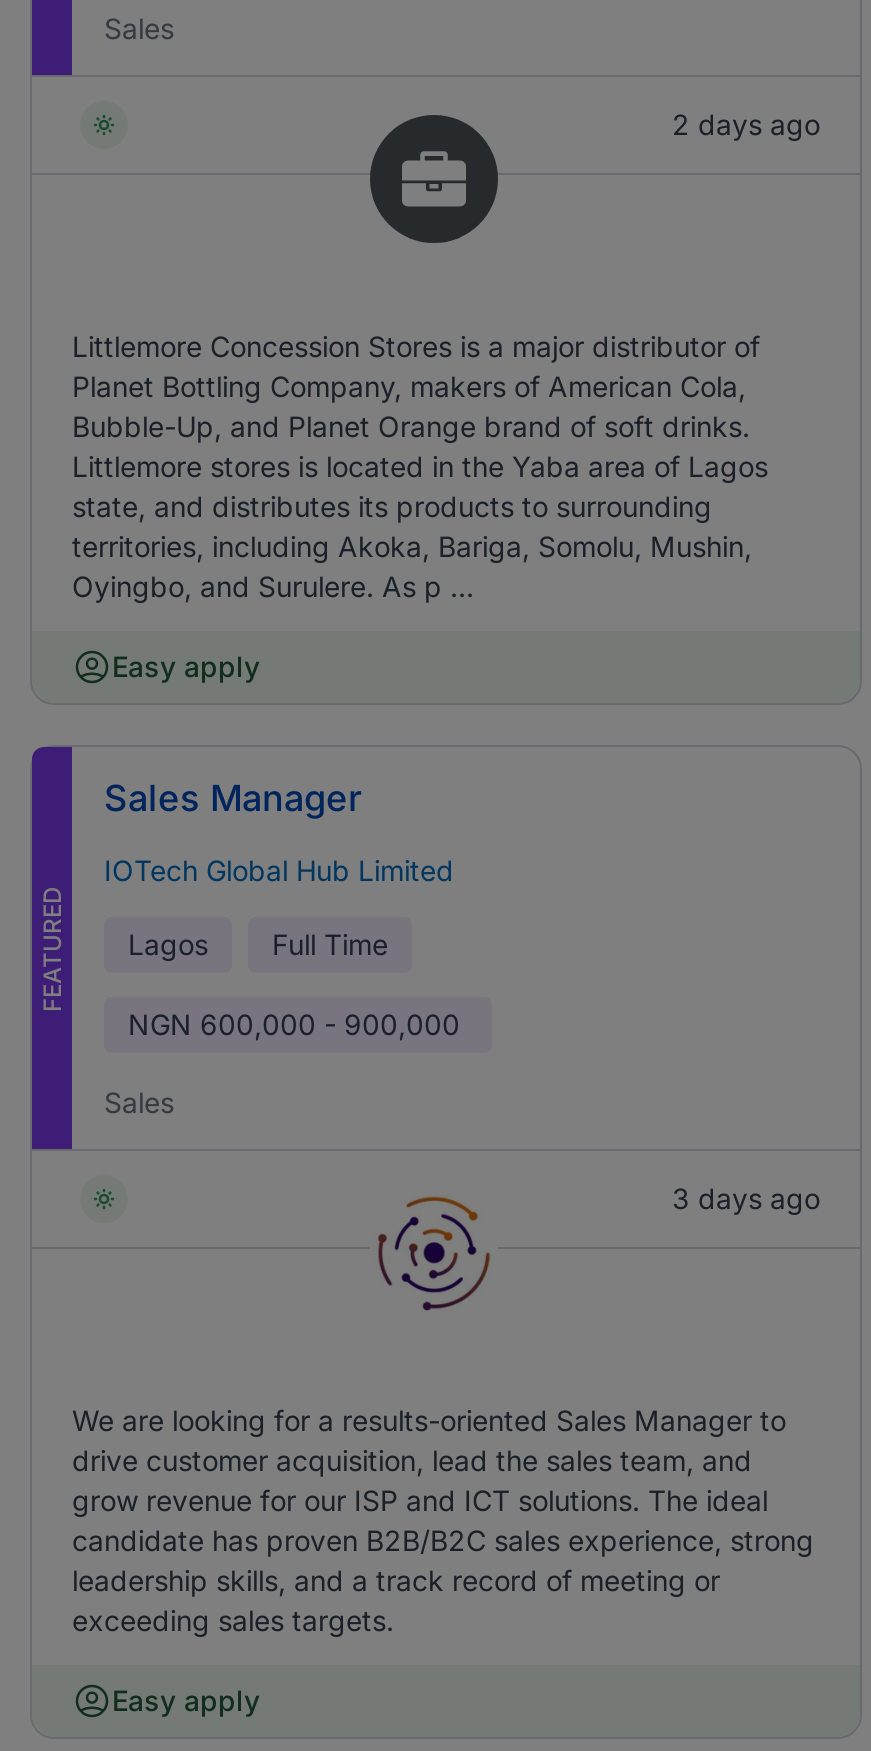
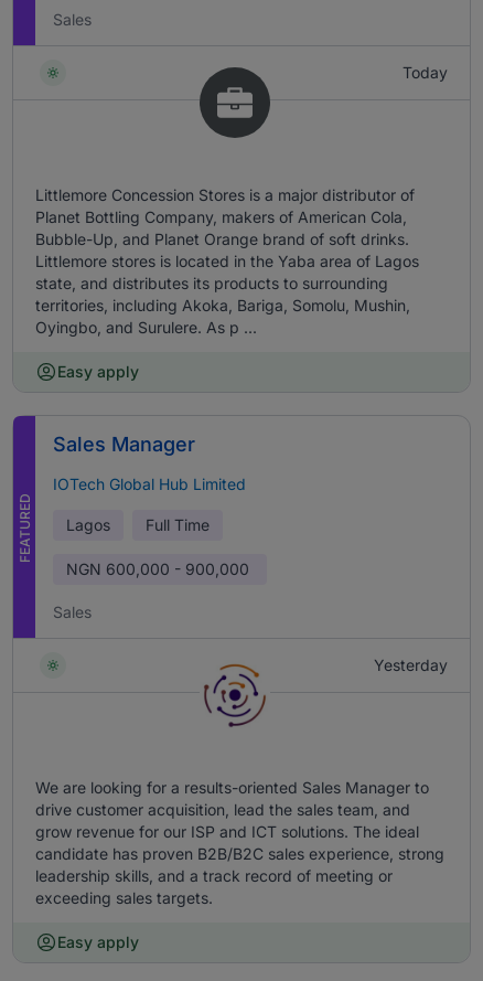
- 2 days ago
+ Today

- 3 days ago
+ Yesterday
